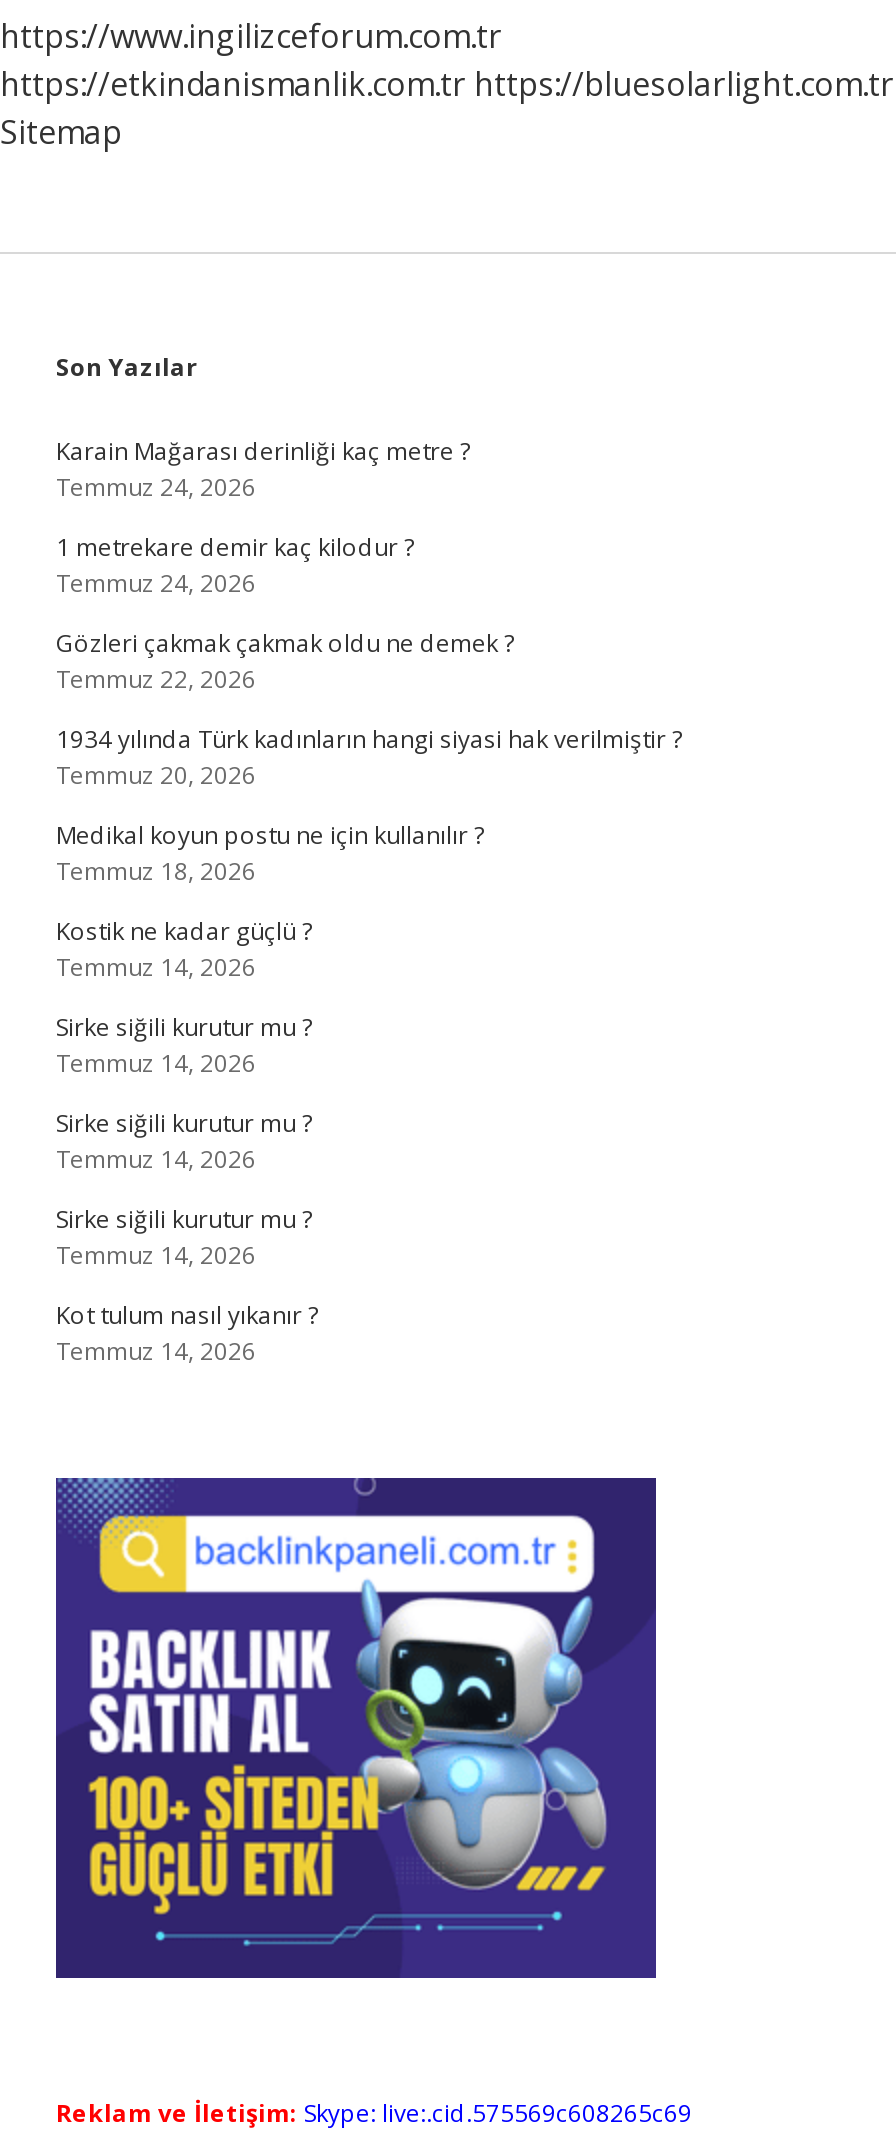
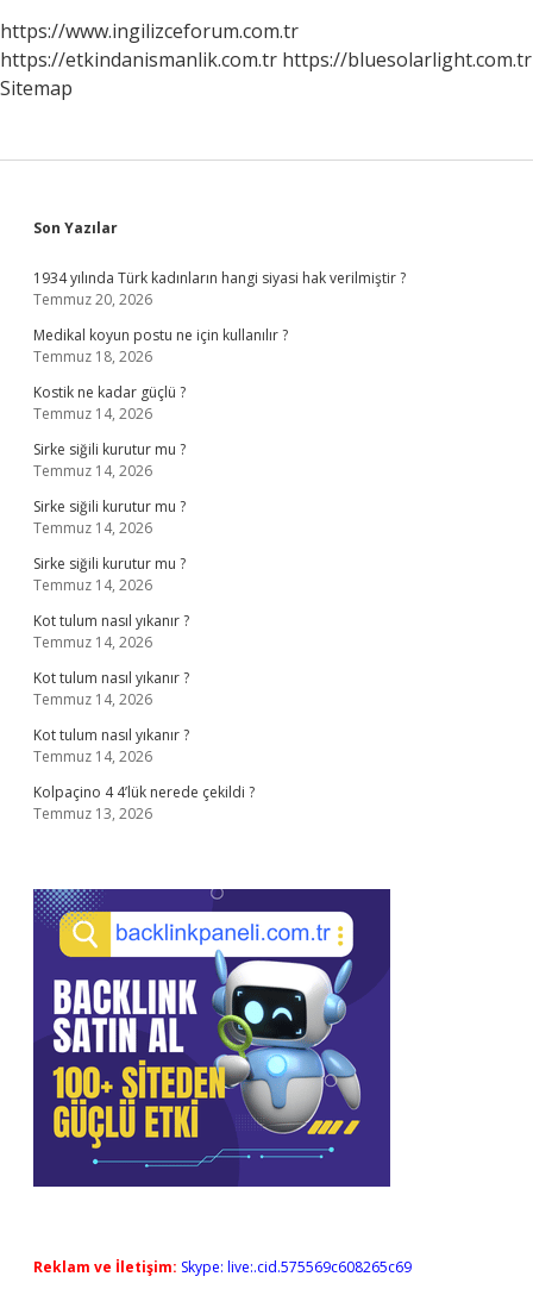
- Karain Mağarası derinliği kaç metre ?
- Temmuz 24, 2026
- 1 metrekare demir kaç kilodur ?
- Temmuz 24, 2026
- Gözleri çakmak çakmak oldu ne demek ?
- Temmuz 22, 2026

moved up: 1934 yılında Türk kadınların hangi siyasi hak verilmiştir ? | Temmuz 20, 2026 | Medikal koyun postu ne için kullanılır ? | ... | Kot tulum nasıl yıkanır ? | Temmuz 14, 2026

+ Kot tulum nasıl yıkanır ?
+ Temmuz 14, 2026
+ Kot tulum nasıl yıkanır ?
+ Temmuz 14, 2026
+ Kolpaçino 4 4’lük nerede çekildi ?
+ Temmuz 13, 2026
